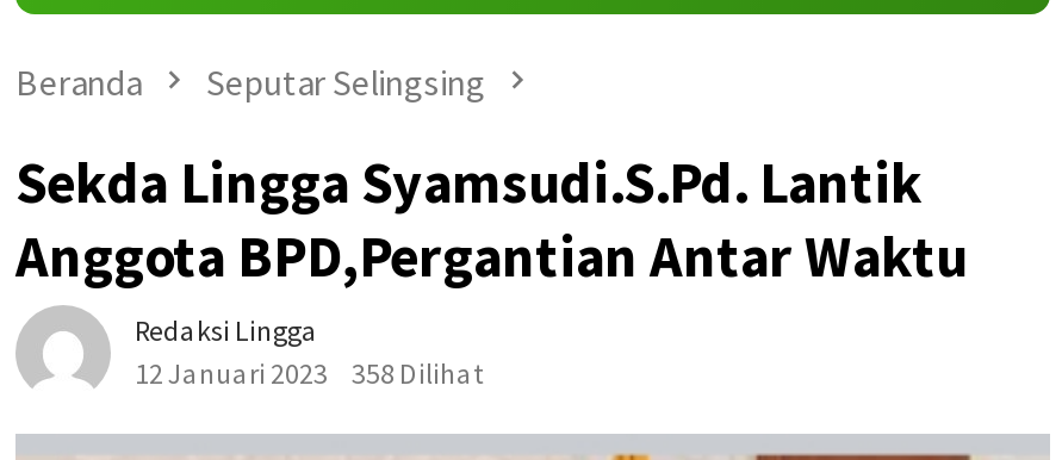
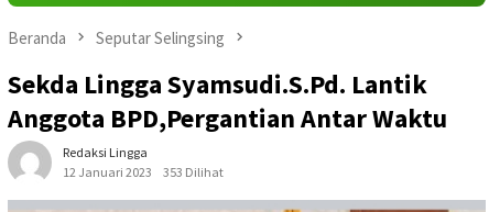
- 12 Januari 2023 358 Dilihat
+ 12 Januari 2023 353 Dilihat
